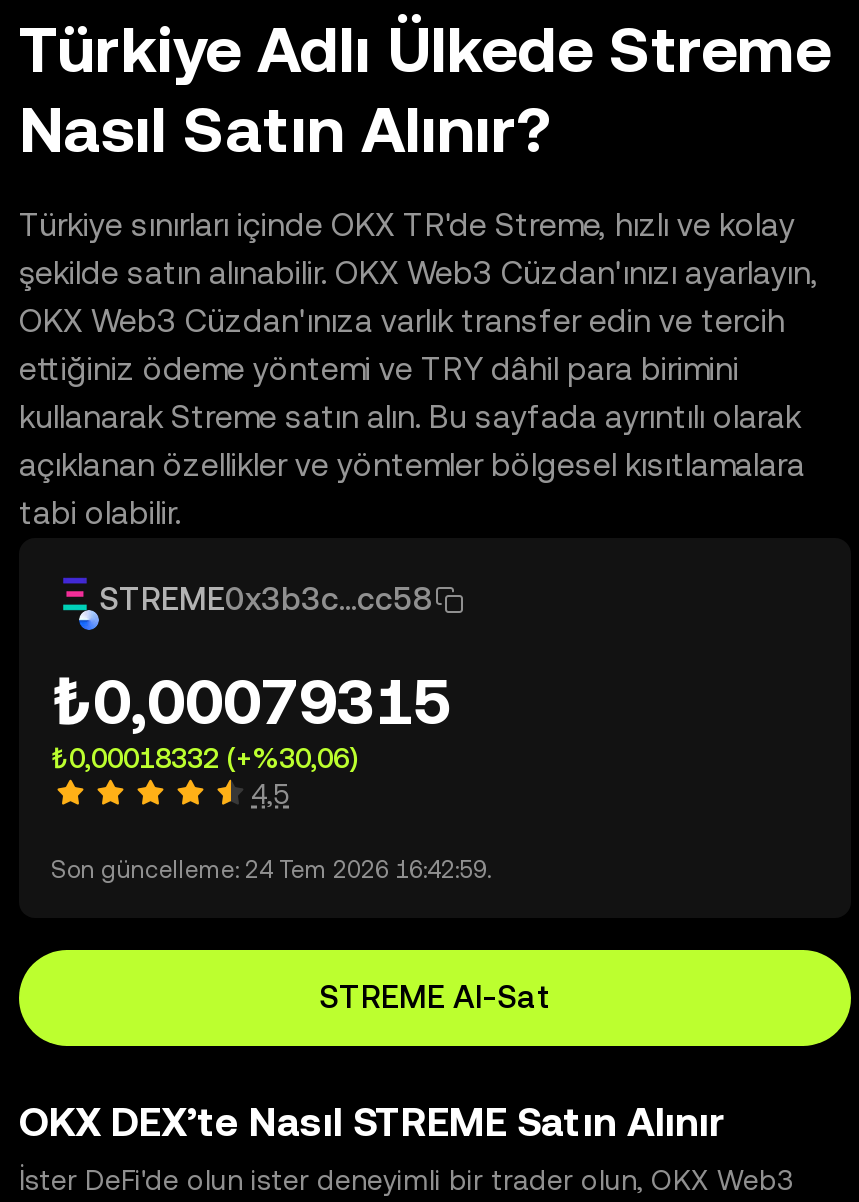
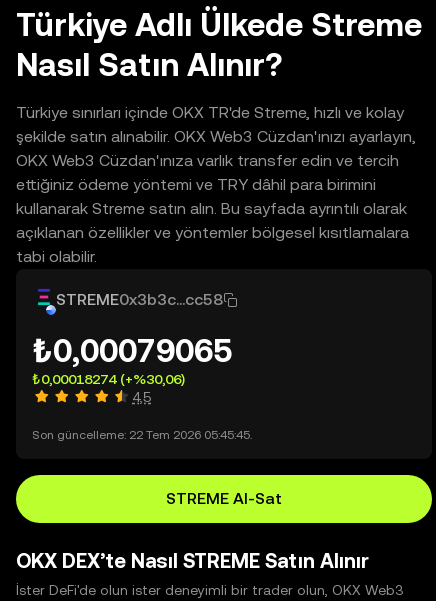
- ₺0,00079315
+ ₺0,00079065

- ₺0,00018332 (+%30,06)
+ ₺0,00018274 (+%30,06)

- Son güncelleme: 24 Tem 2026 16:42:59.
+ Son güncelleme: 22 Tem 2026 05:45:45.
